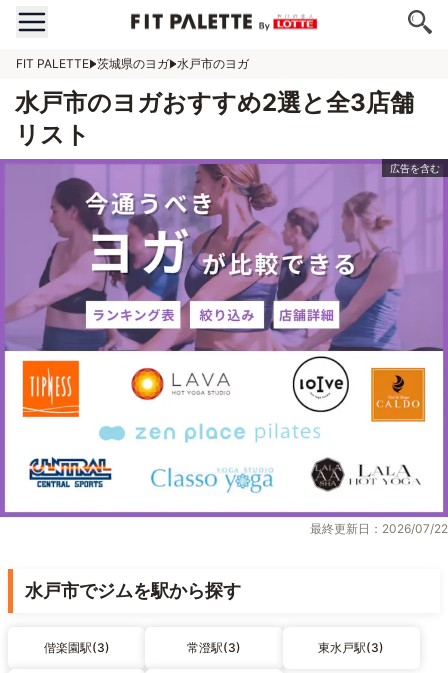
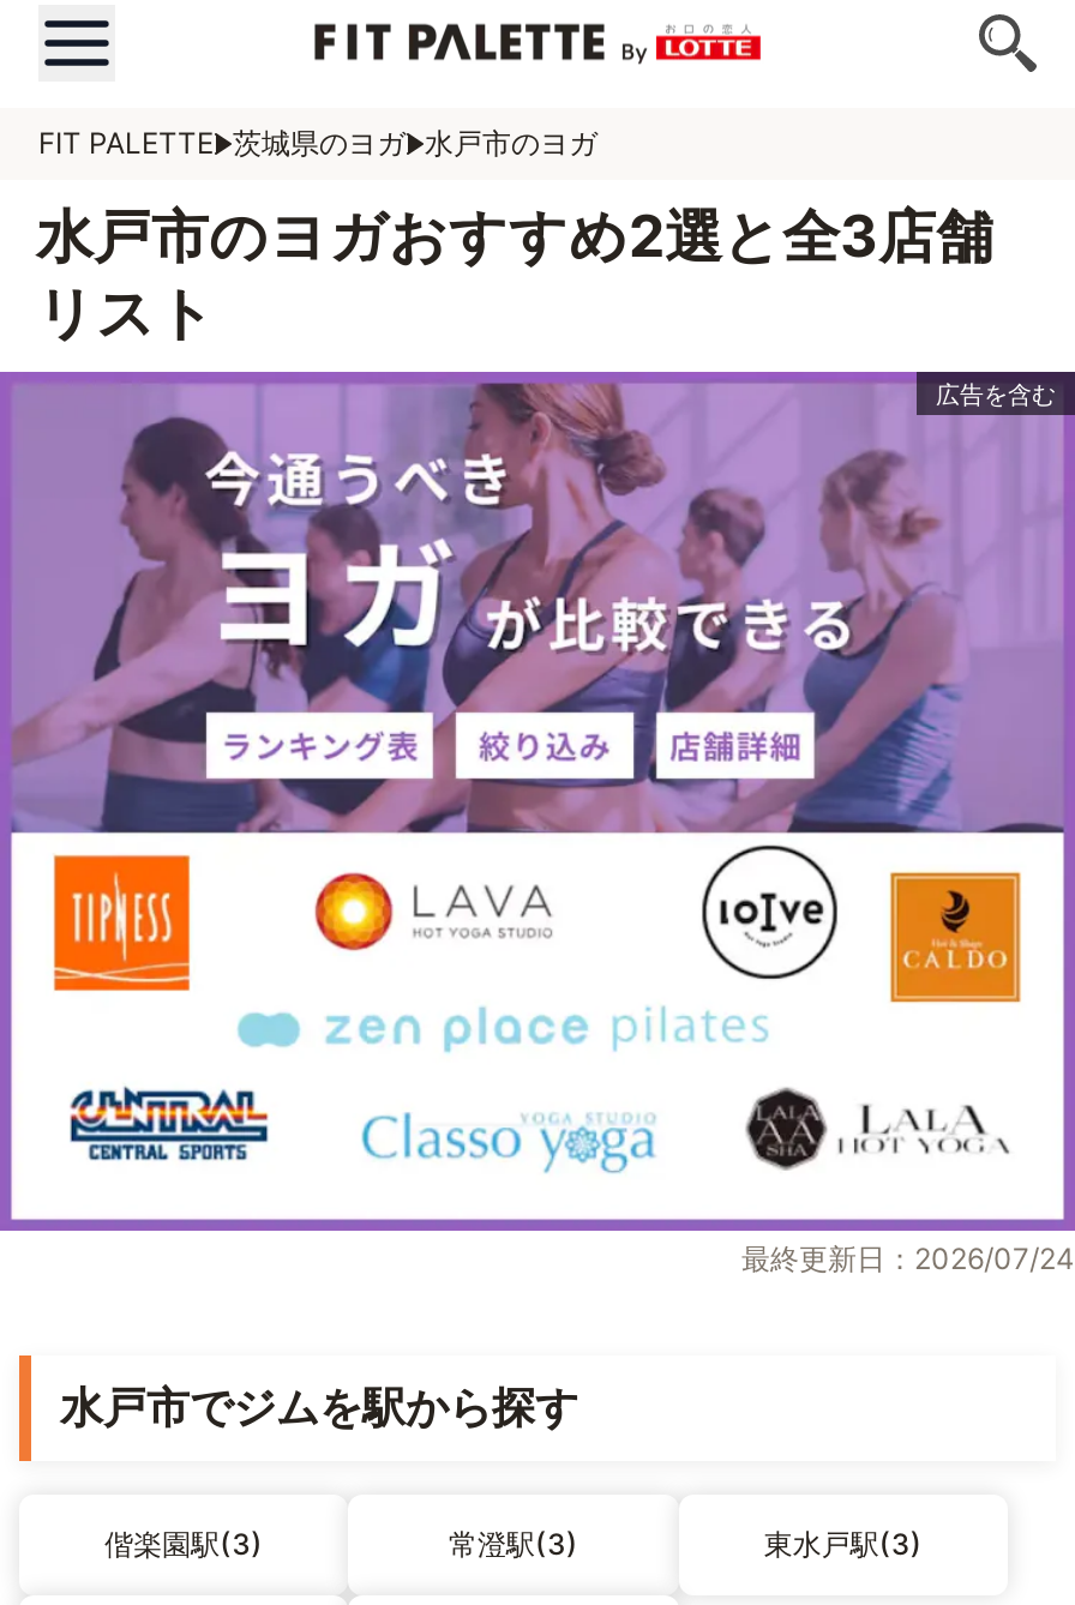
- 最終更新日：2026/07/22
+ 最終更新日：2026/07/24
